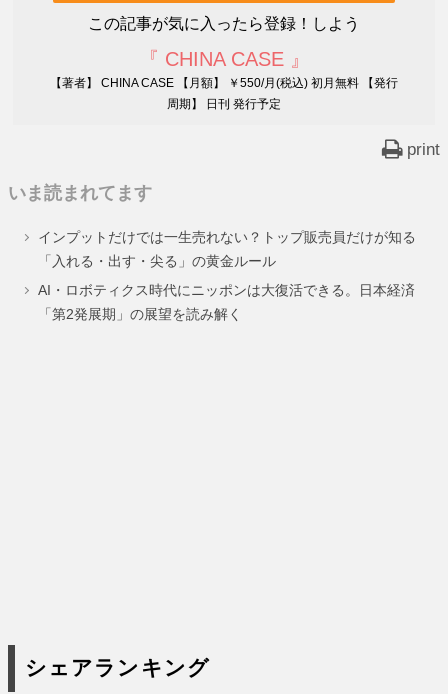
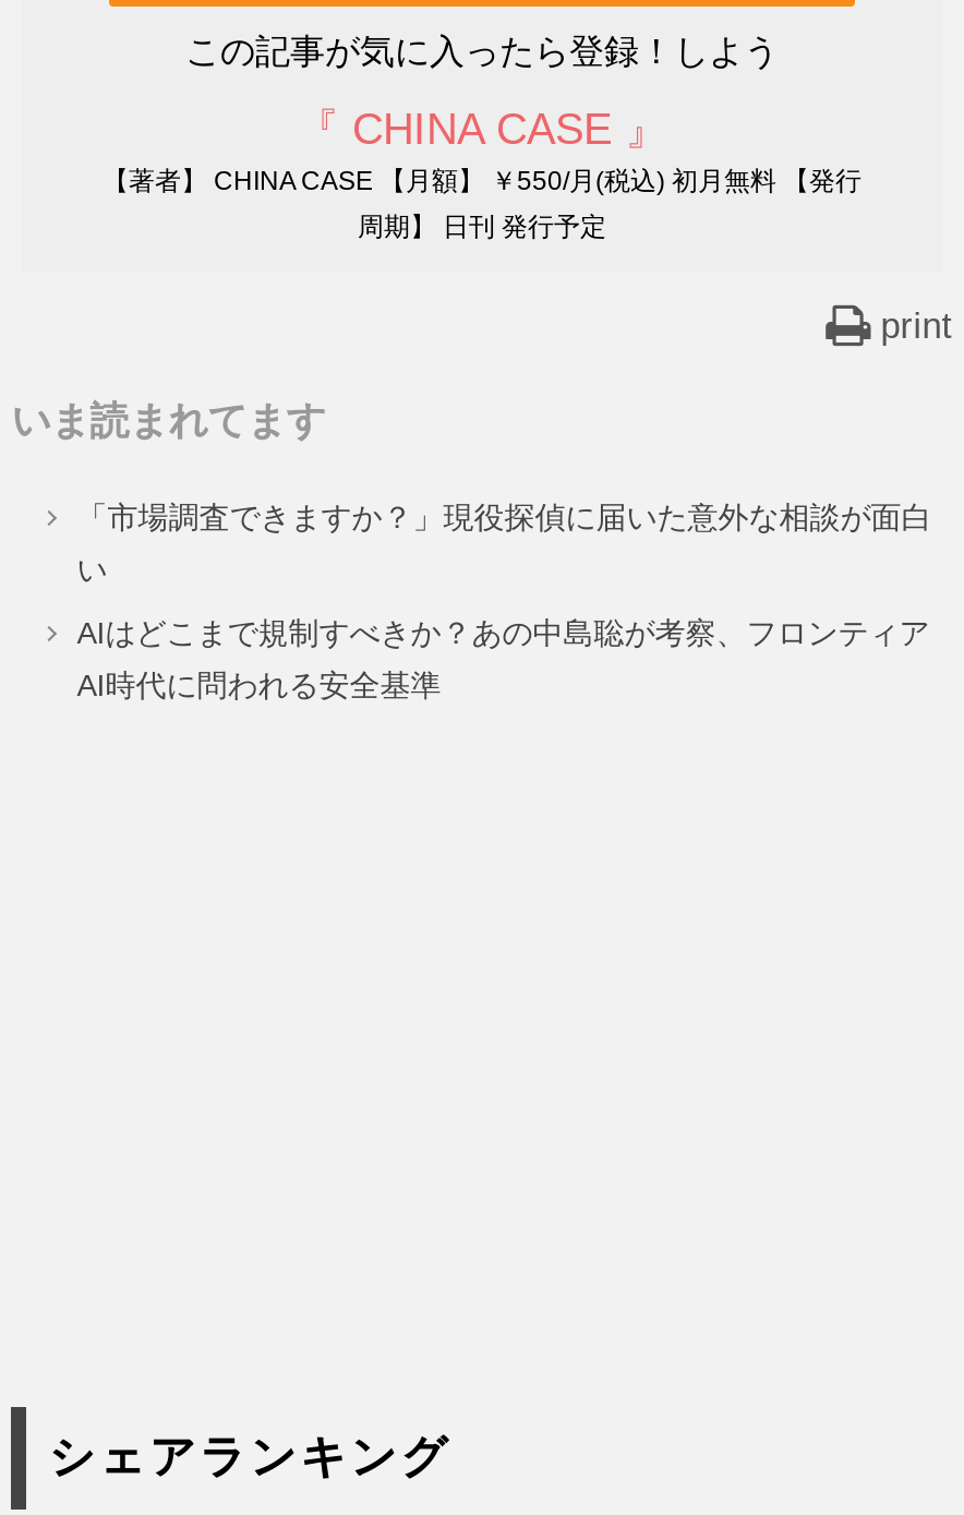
- インプットだけでは一生売れない？トップ販売員だけが知る
+ 「市場調査できますか？」現役探偵に届いた意外な相談が面白

- 「入れる・出す・尖る」の黄金ルール
+ い

- AI・ロボティクス時代にニッポンは大復活できる。日本経済
+ AIはどこまで規制すべきか？あの中島聡が考察、フロンティア

- 「第2発展期」の展望を読み解く
+ AI時代に問われる安全基準
